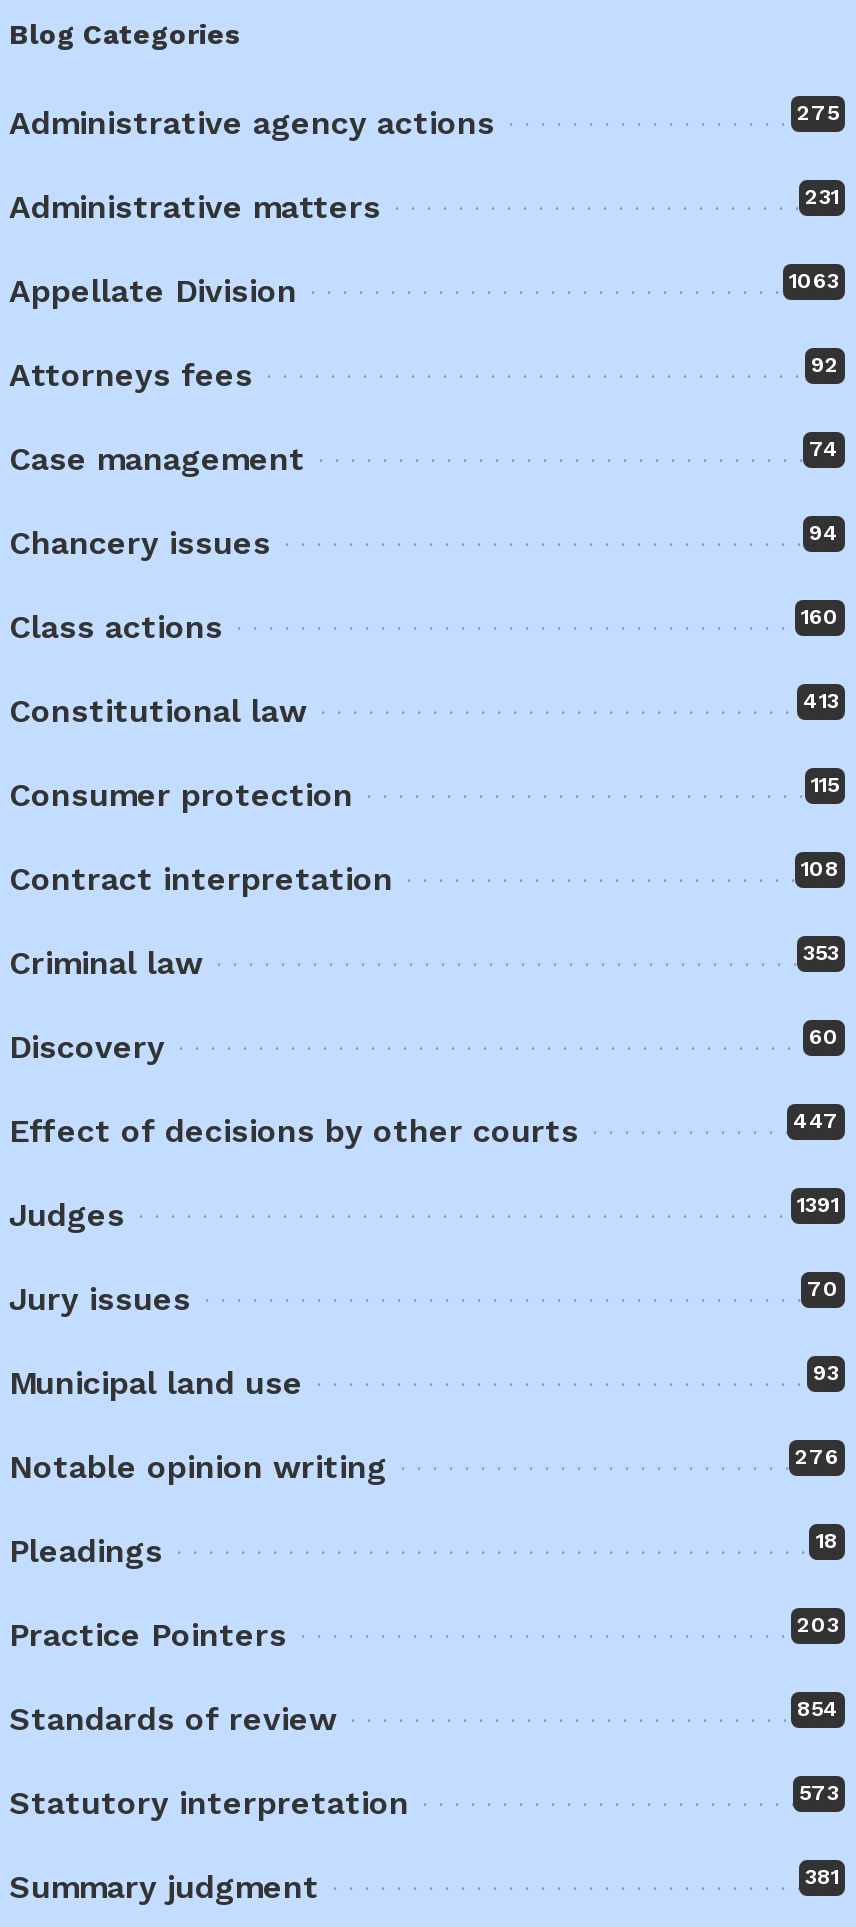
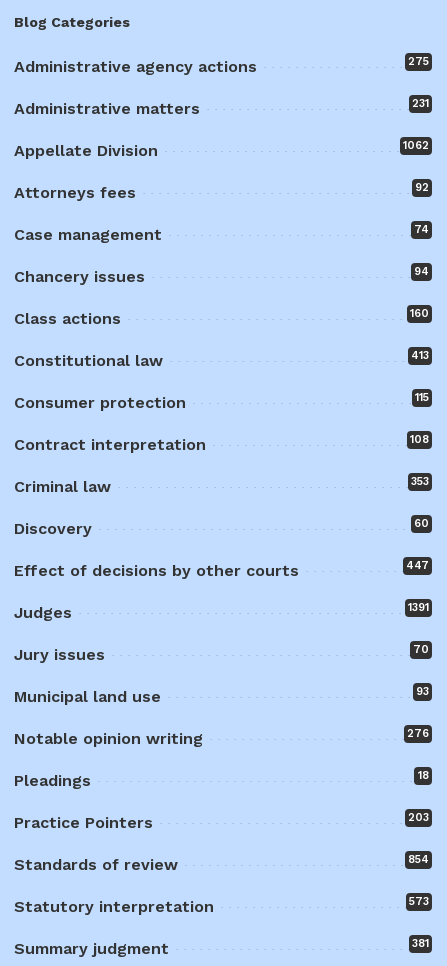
- 1063
+ 1062
